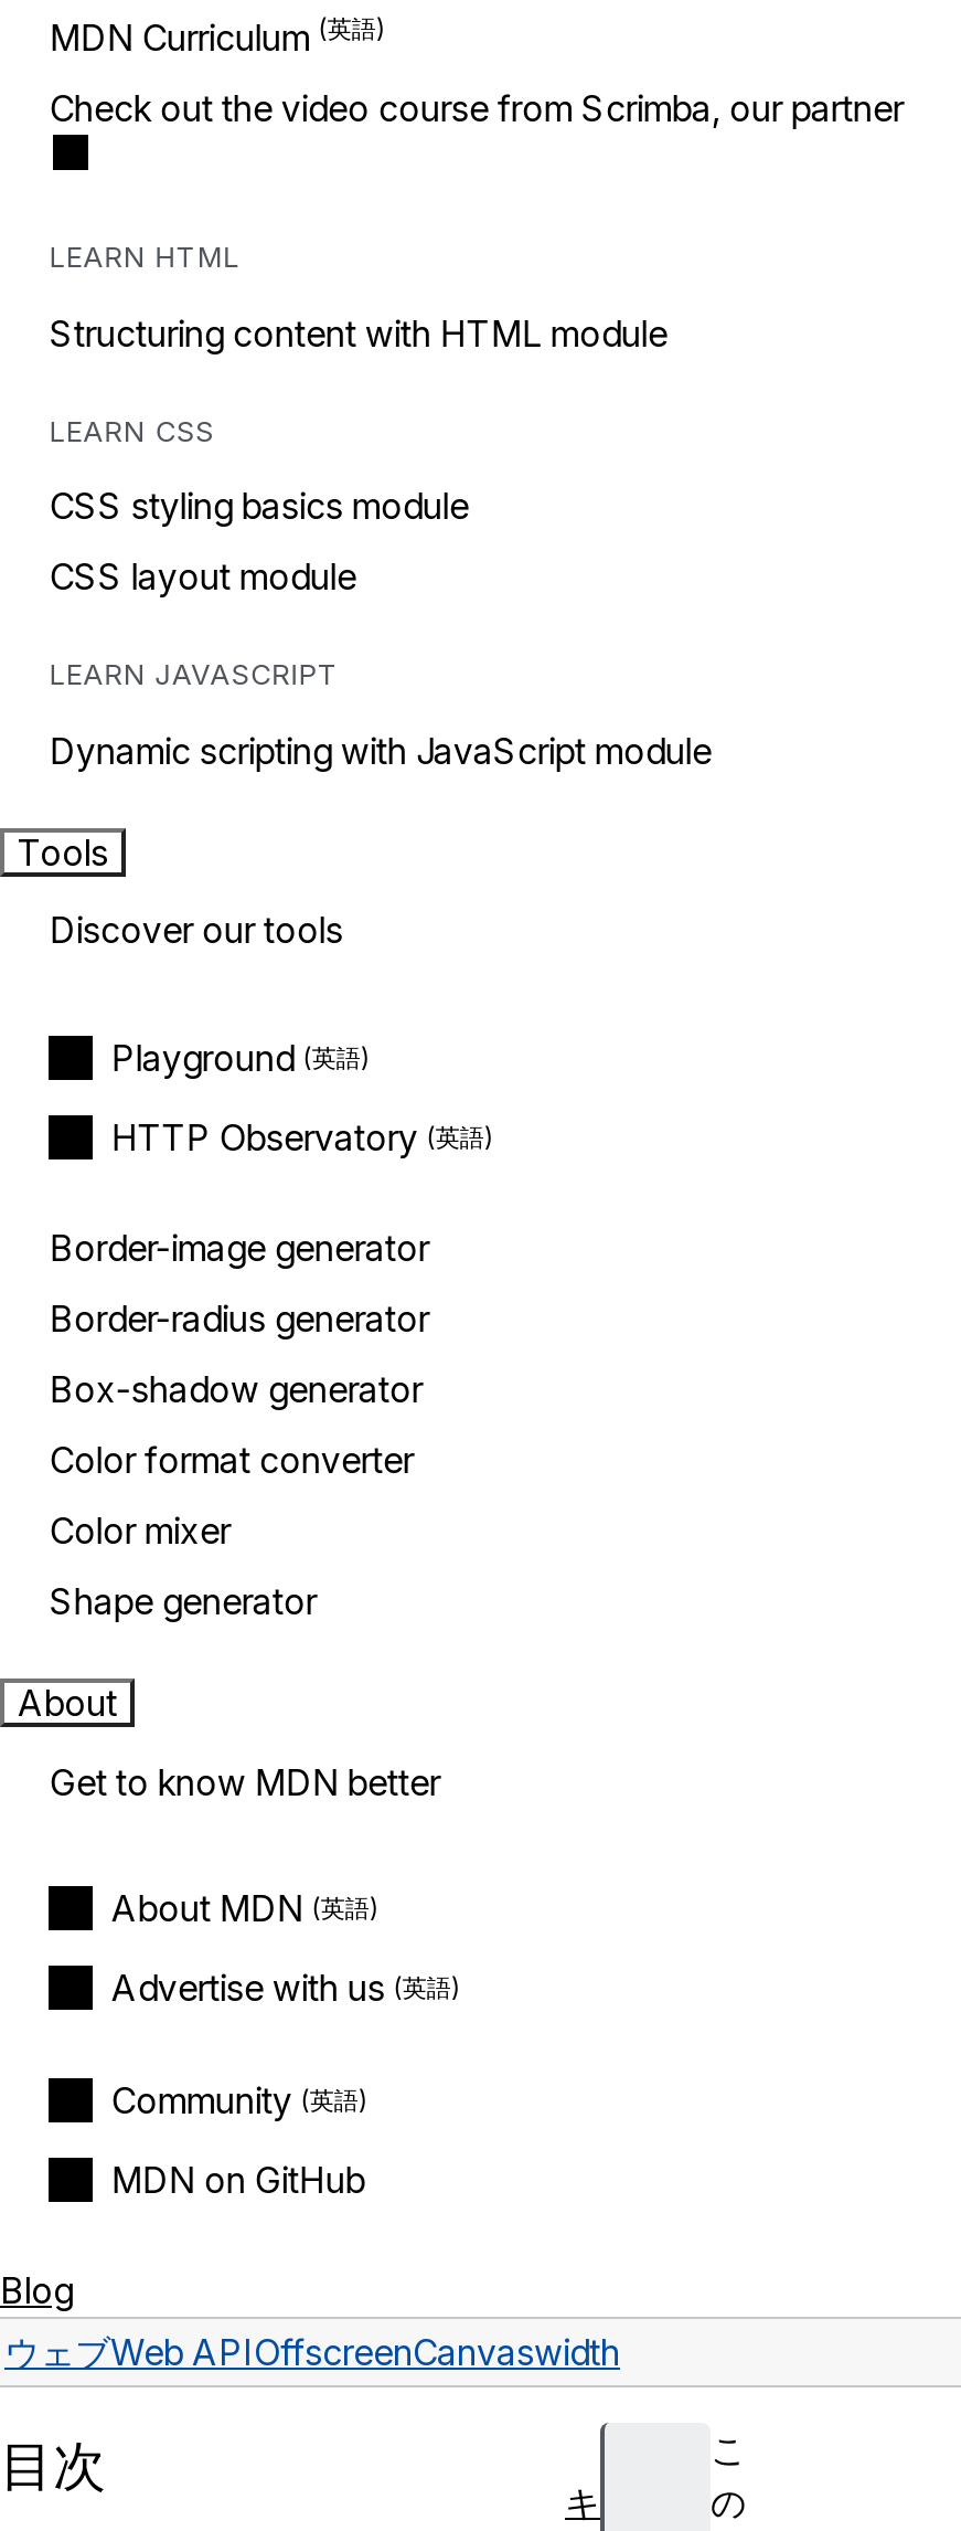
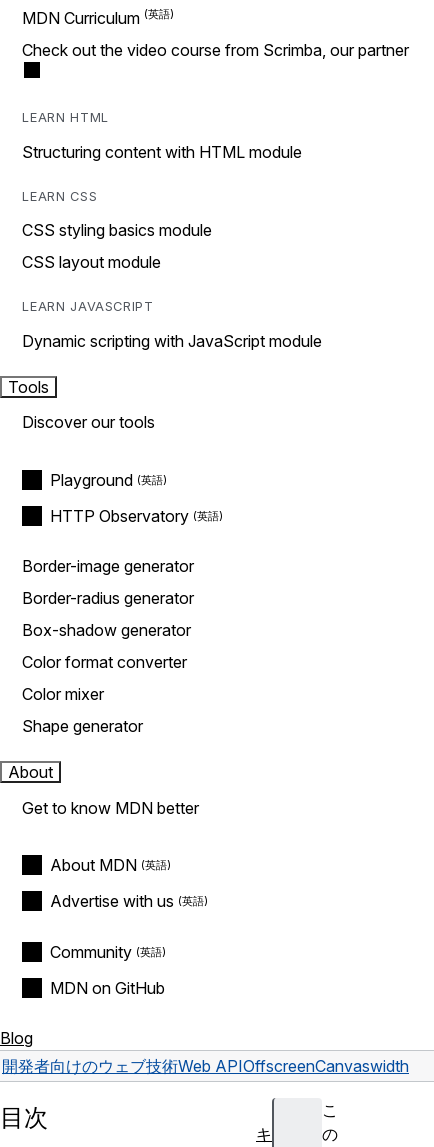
- ウェブWeb APIOffscreenCanvaswidth
+ 開発者向けのウェブ技術Web APIOffscreenCanvaswidth
